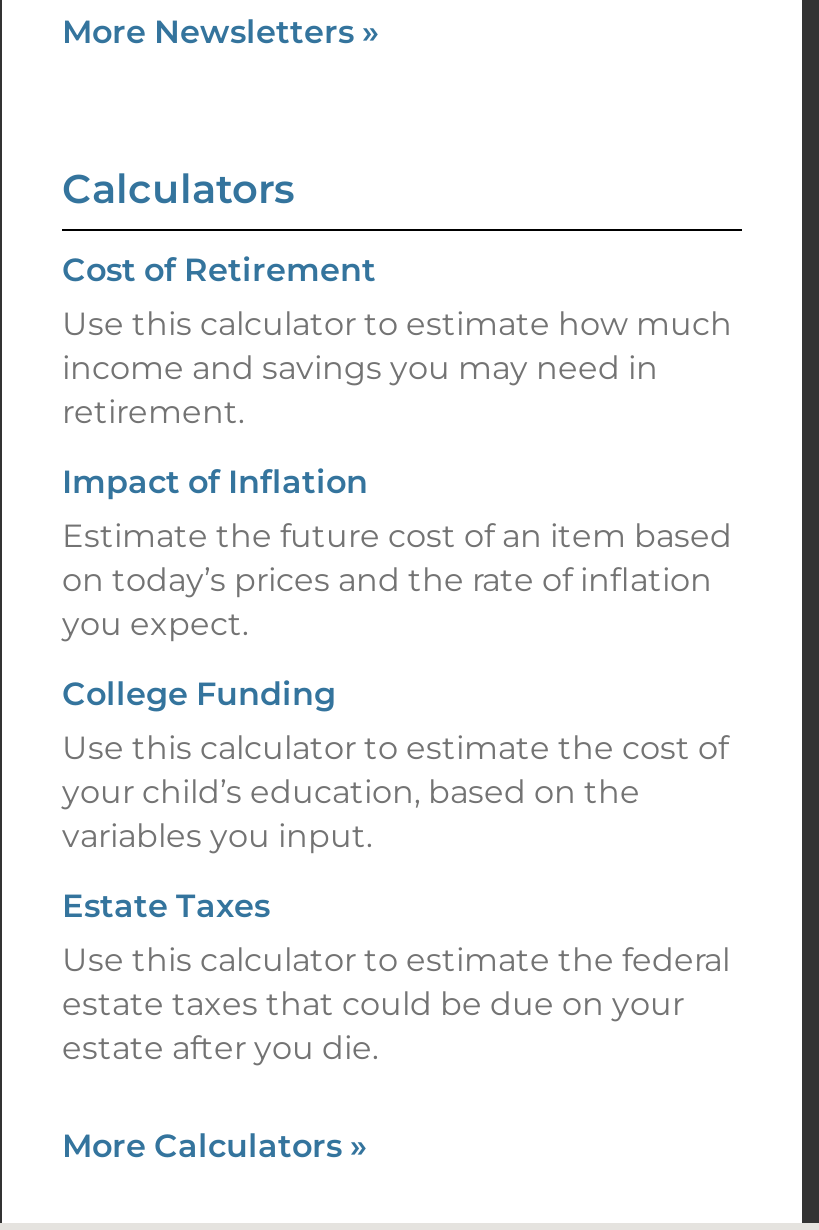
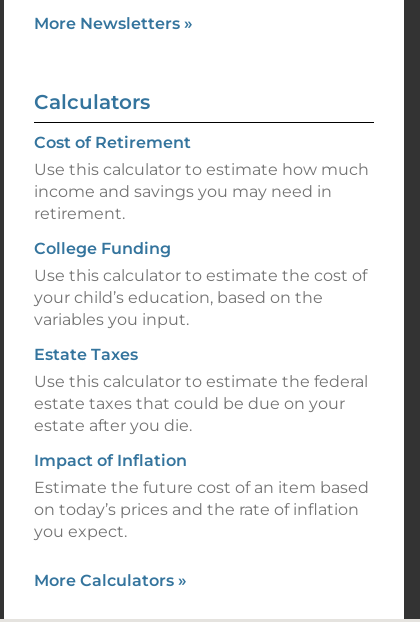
moved down: Impact of Inflation | Estimate the future cost of an item based | on today’s prices and the rate of inflation | you expect.

moved up: College Funding | Use this calculator to estimate the cost of | your child’s education, based on the | variables you input. | Estate Taxes | Use this calculator to estimate the federal | estate taxes that could be due on your | estate after you die.
